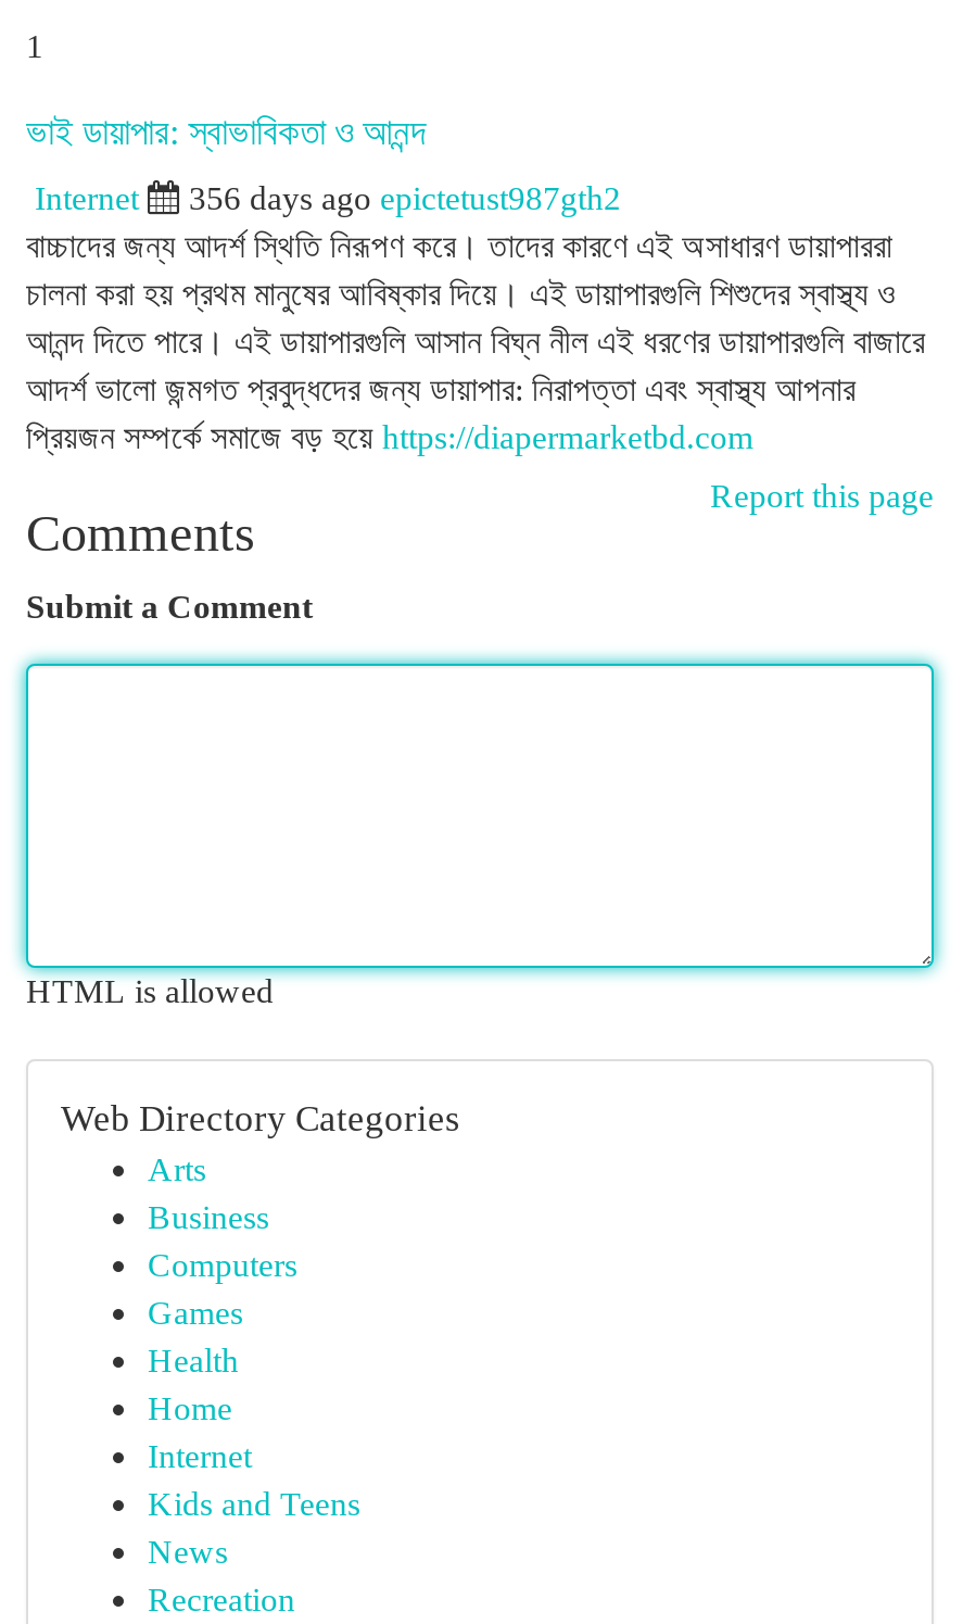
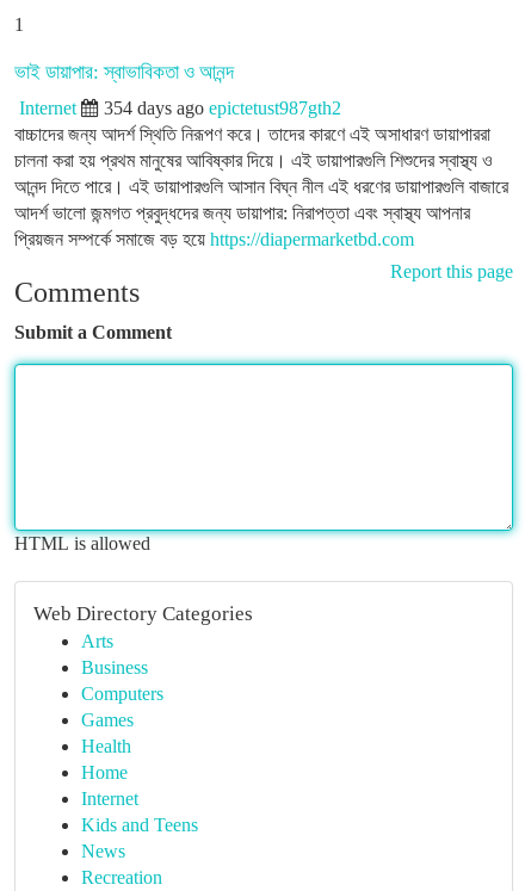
- 356 days ago epictetust987gth2
+ 354 days ago epictetust987gth2
